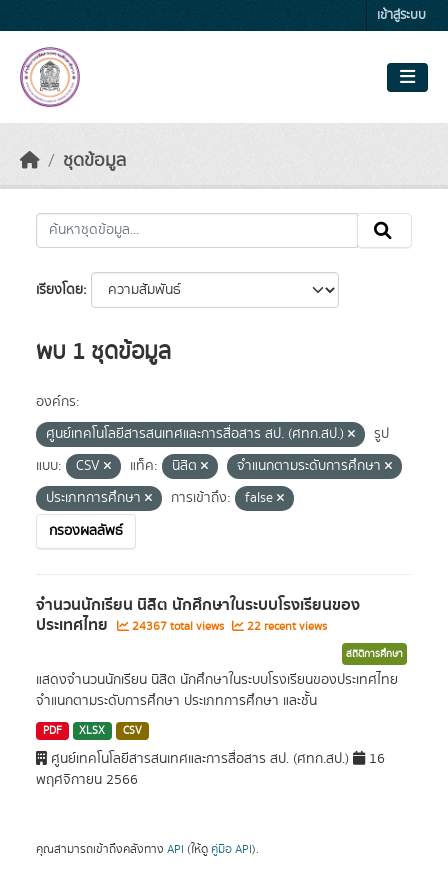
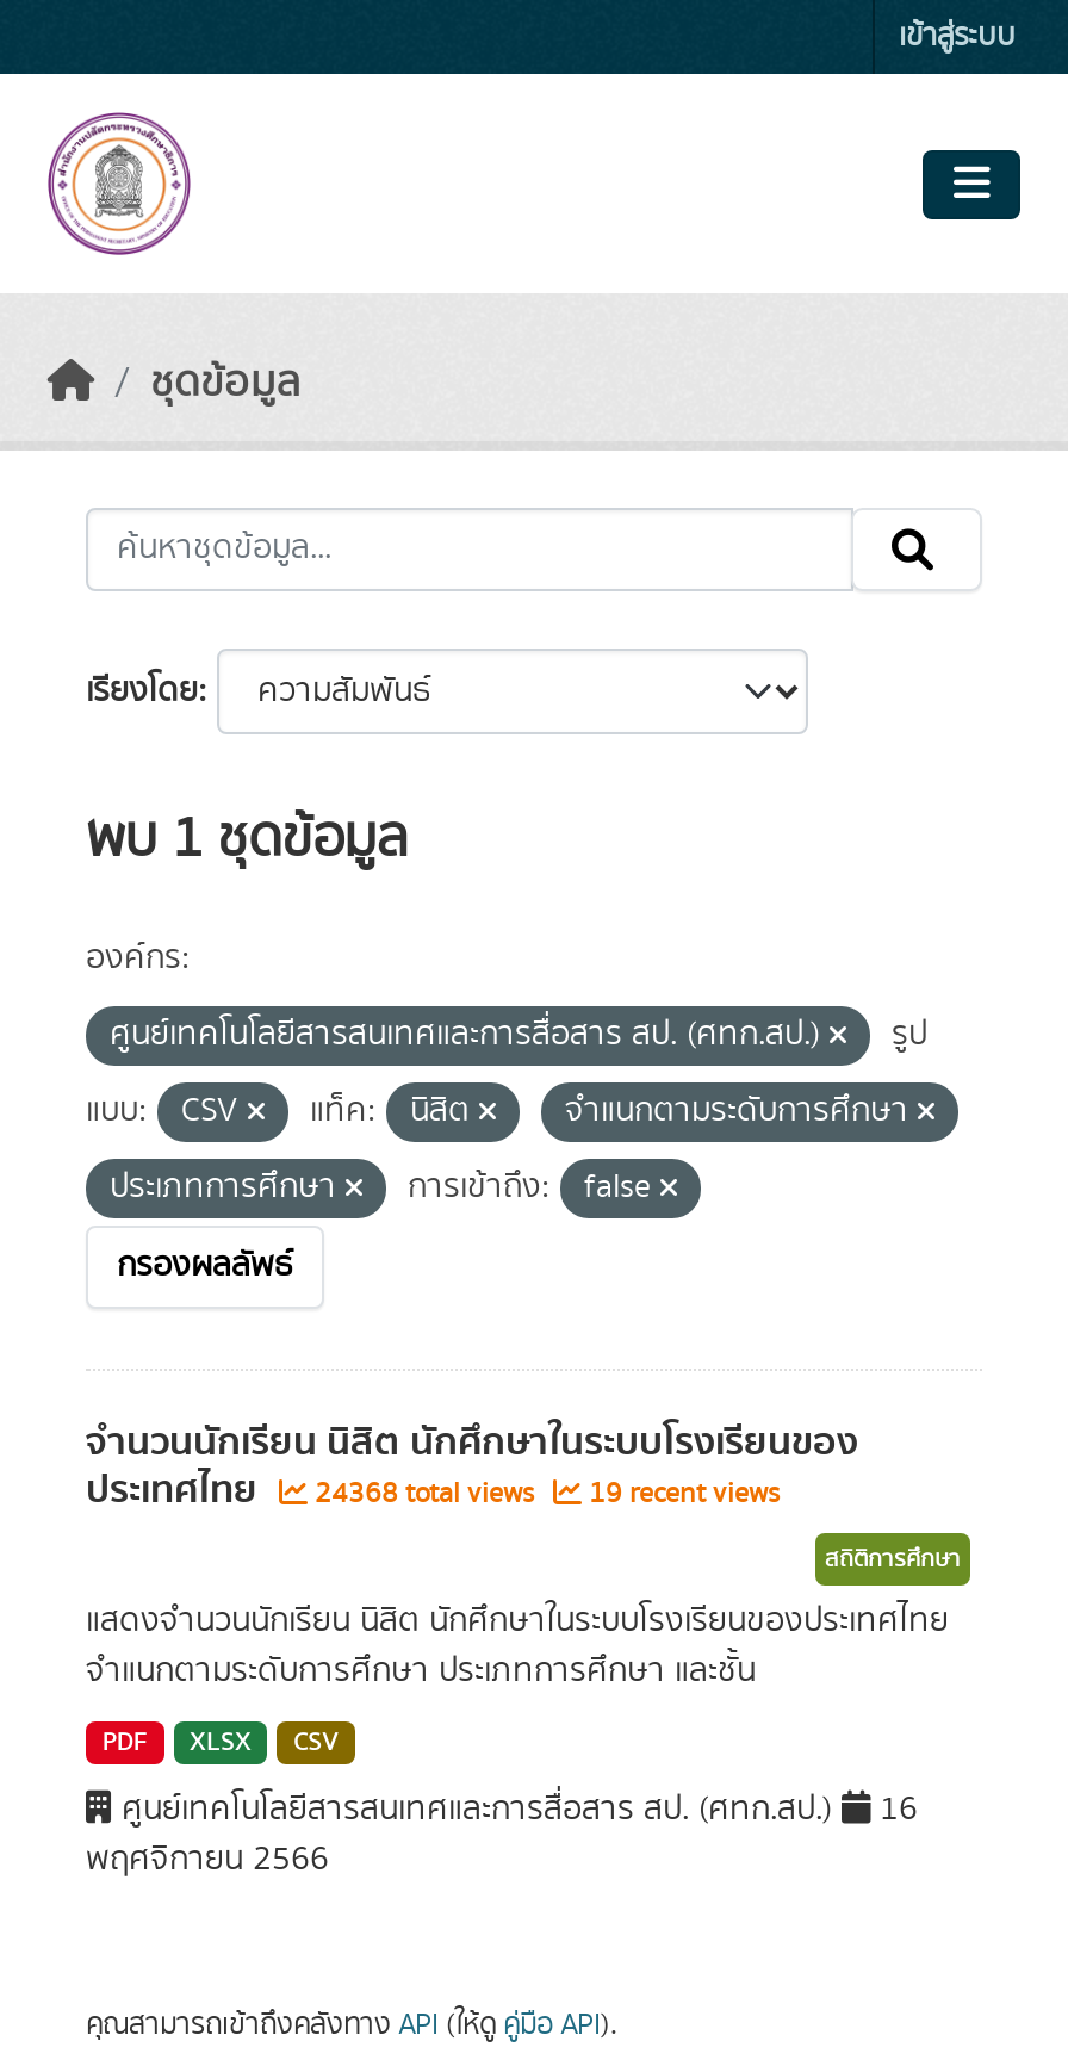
- 24367 total views
+ 24368 total views

- 22 recent views
+ 19 recent views
